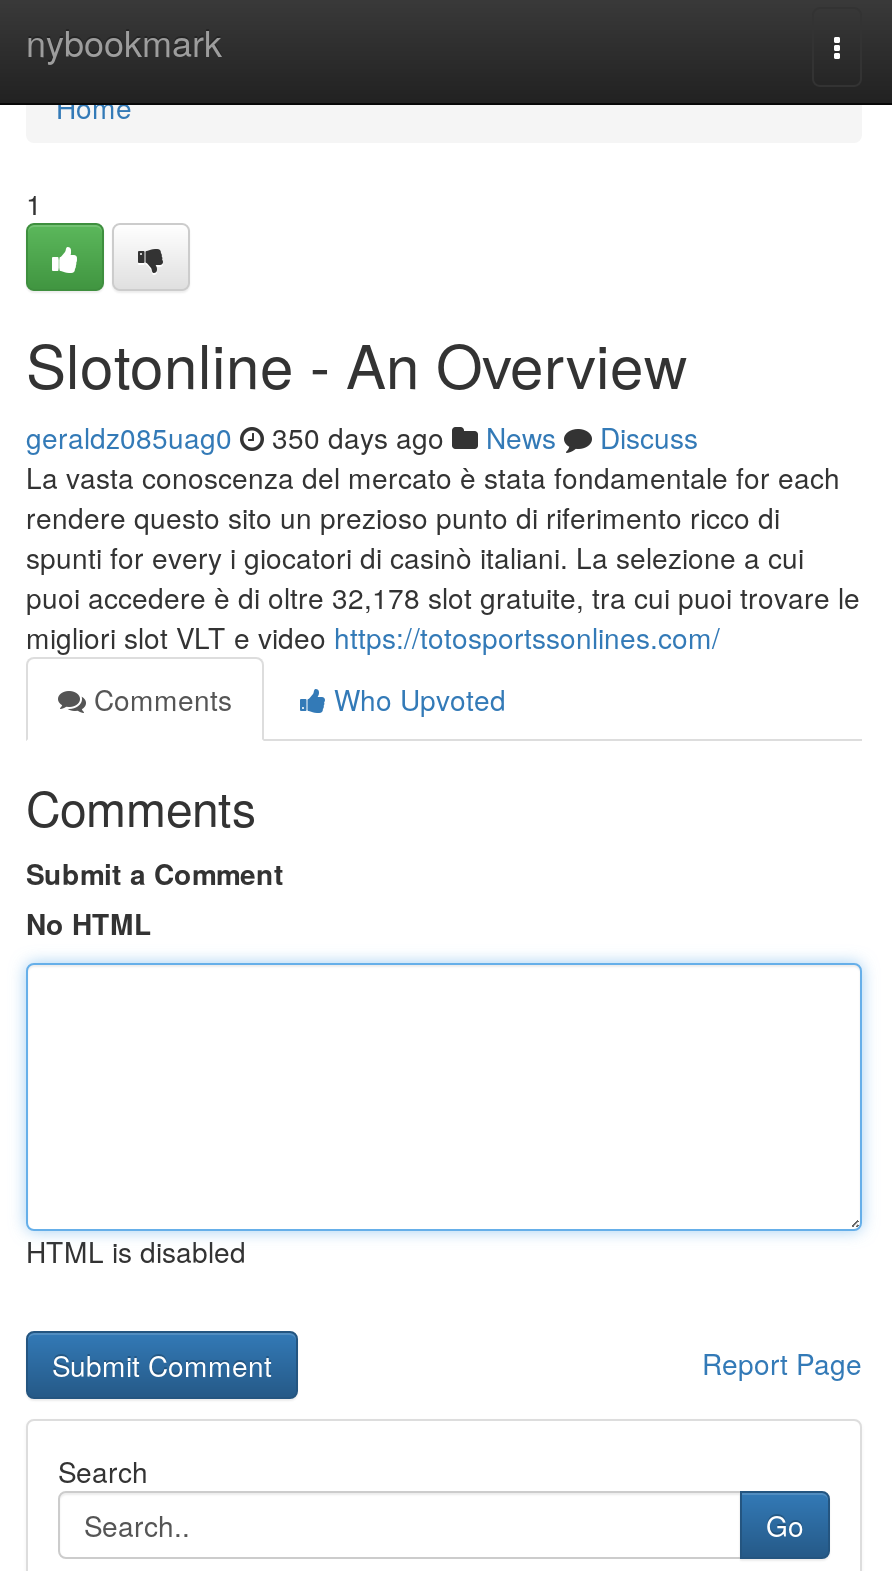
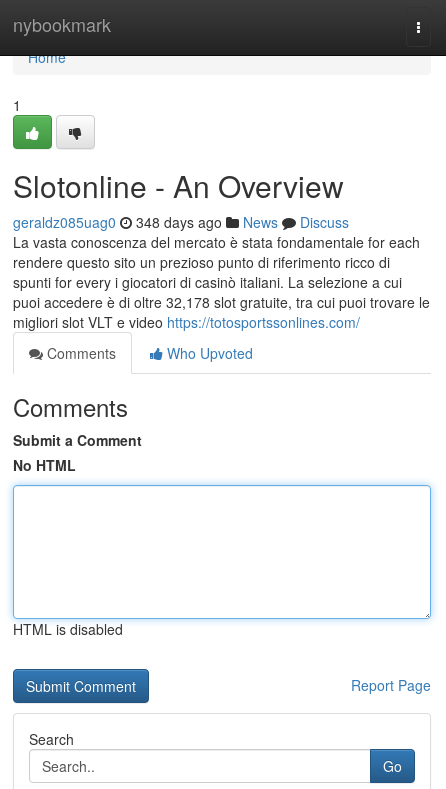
- geraldz085uag0 350 days ago News Discuss
+ geraldz085uag0 348 days ago News Discuss
